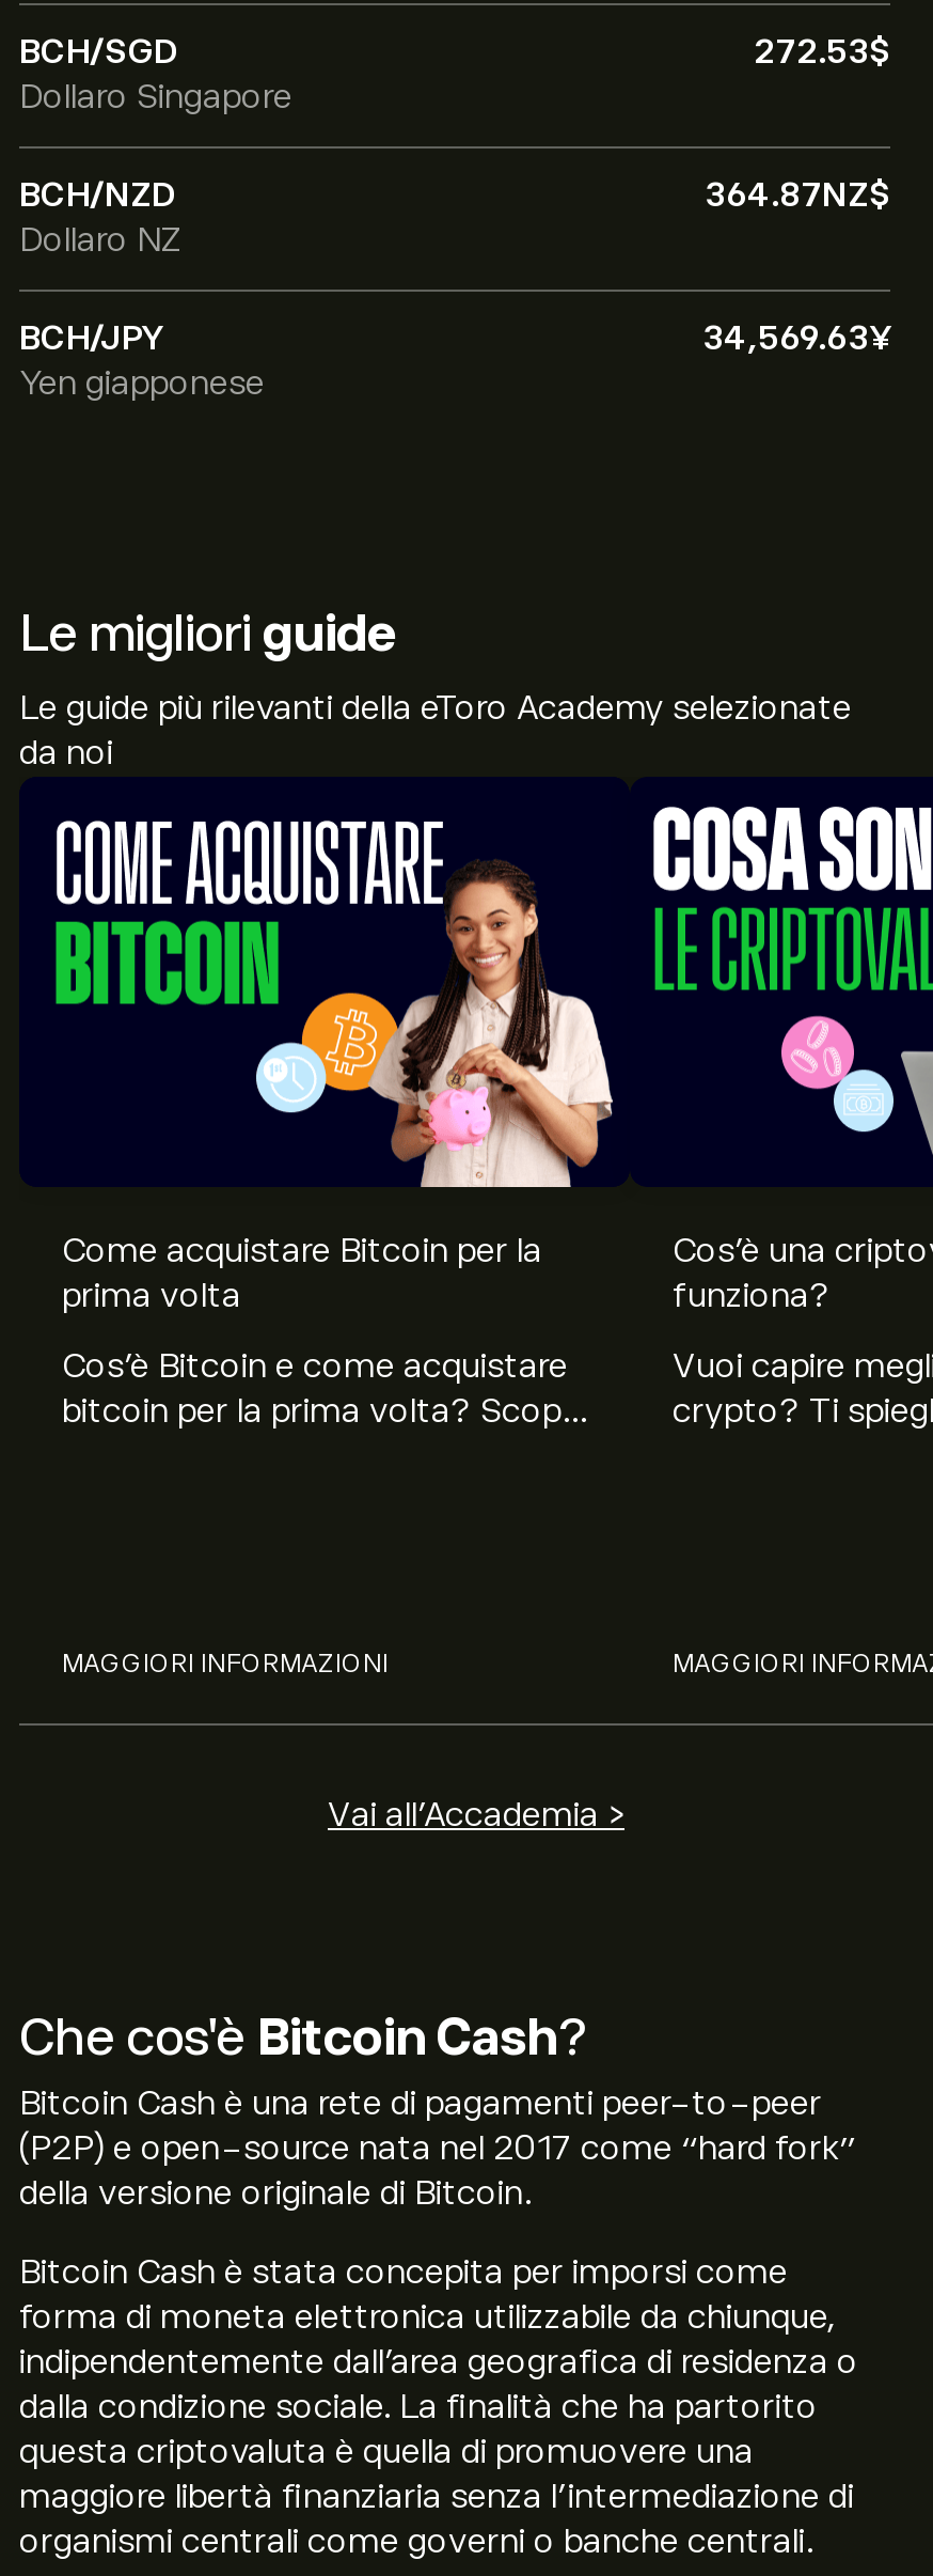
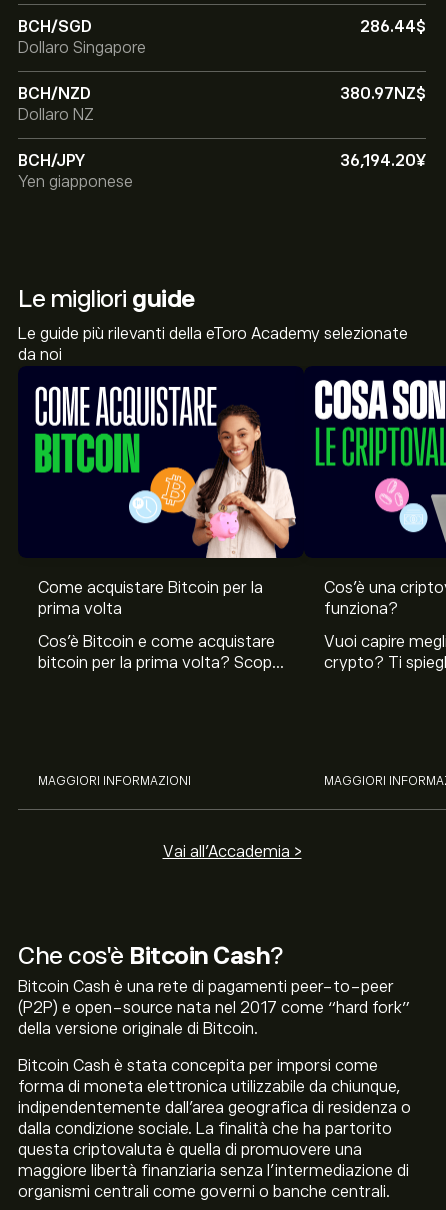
- 272.53$
+ 286.44$

- 364.87NZ$
+ 380.97NZ$

- 34,569.63¥
+ 36,194.20¥
